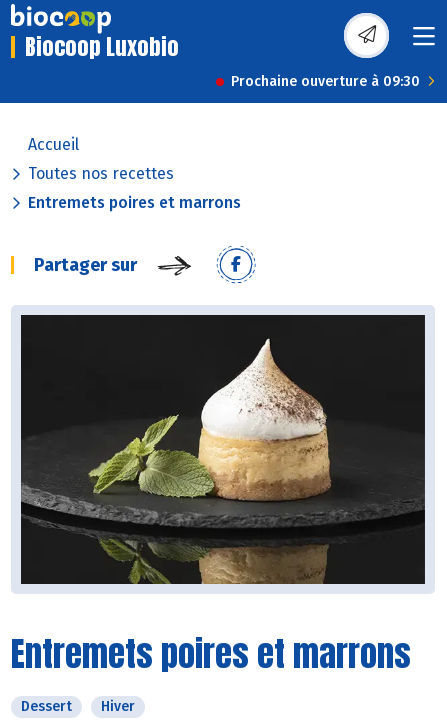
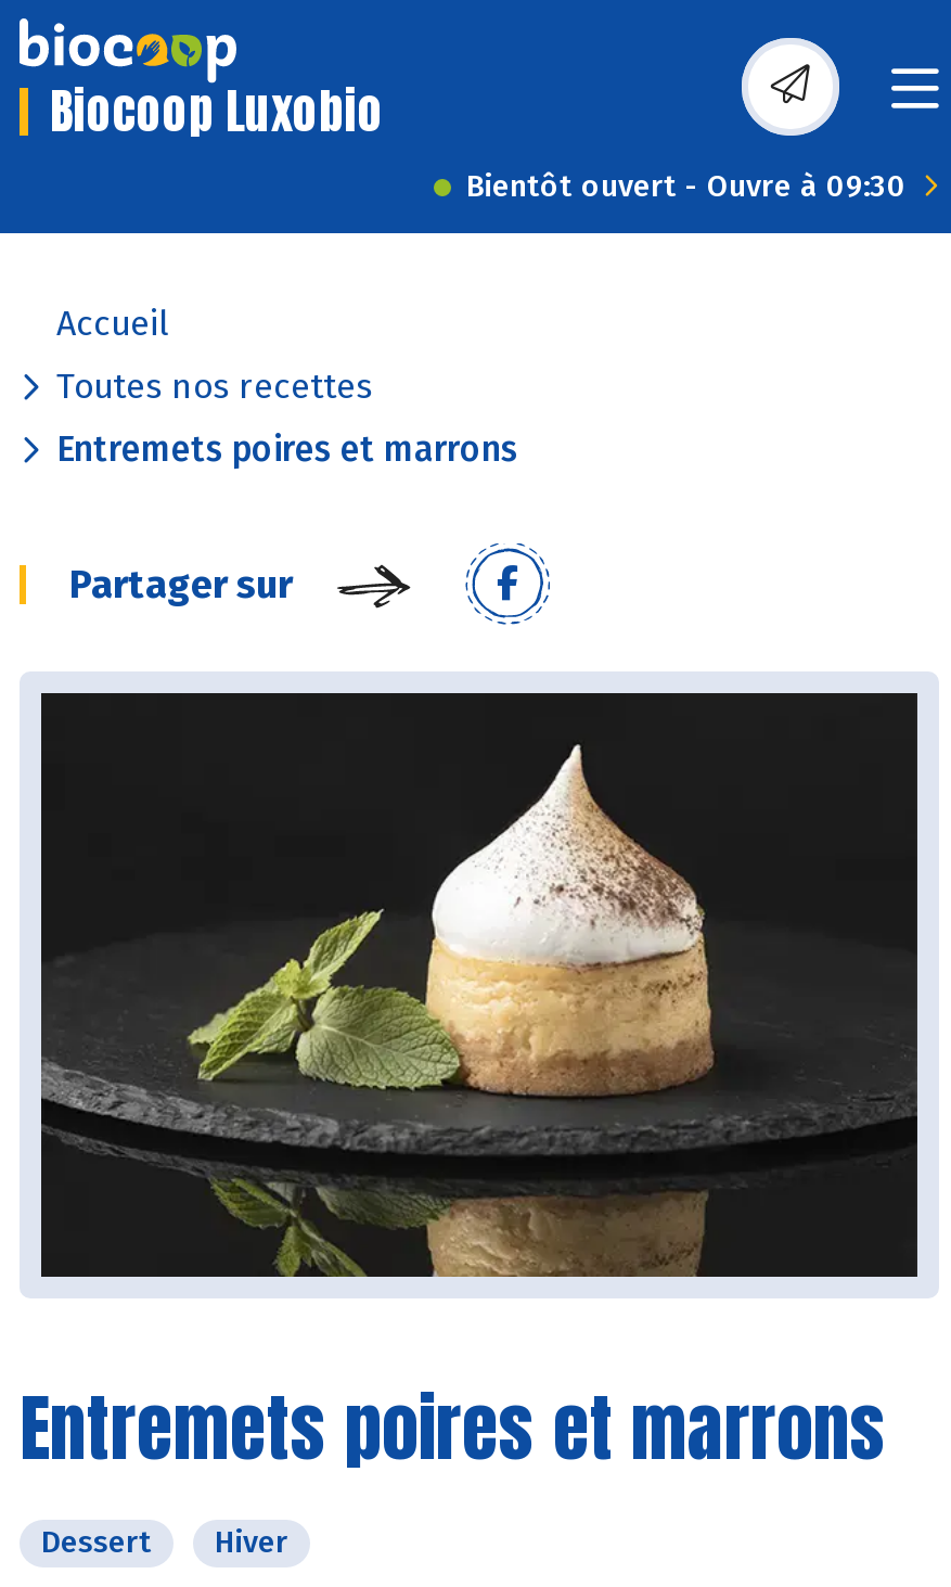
- Prochaine ouverture à 09:30
+ Bientôt ouvert - Ouvre à 09:30
